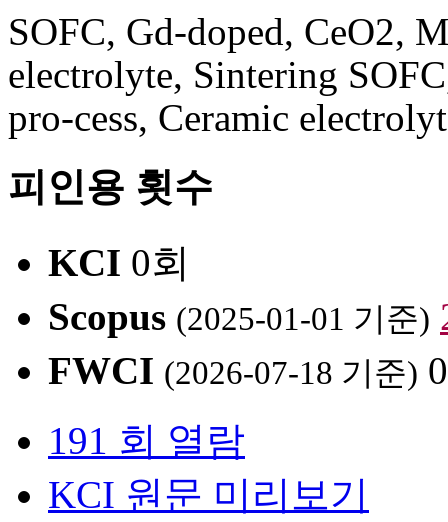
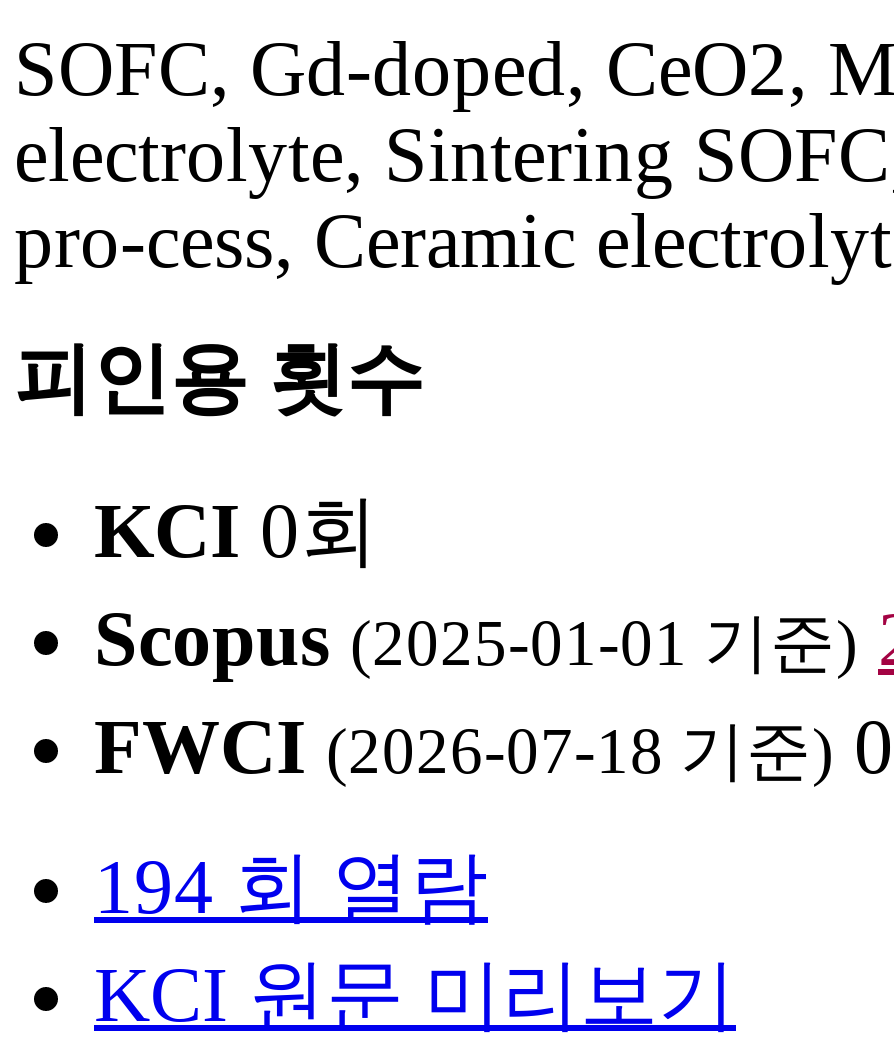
- 191 회 열람
+ 194 회 열람
